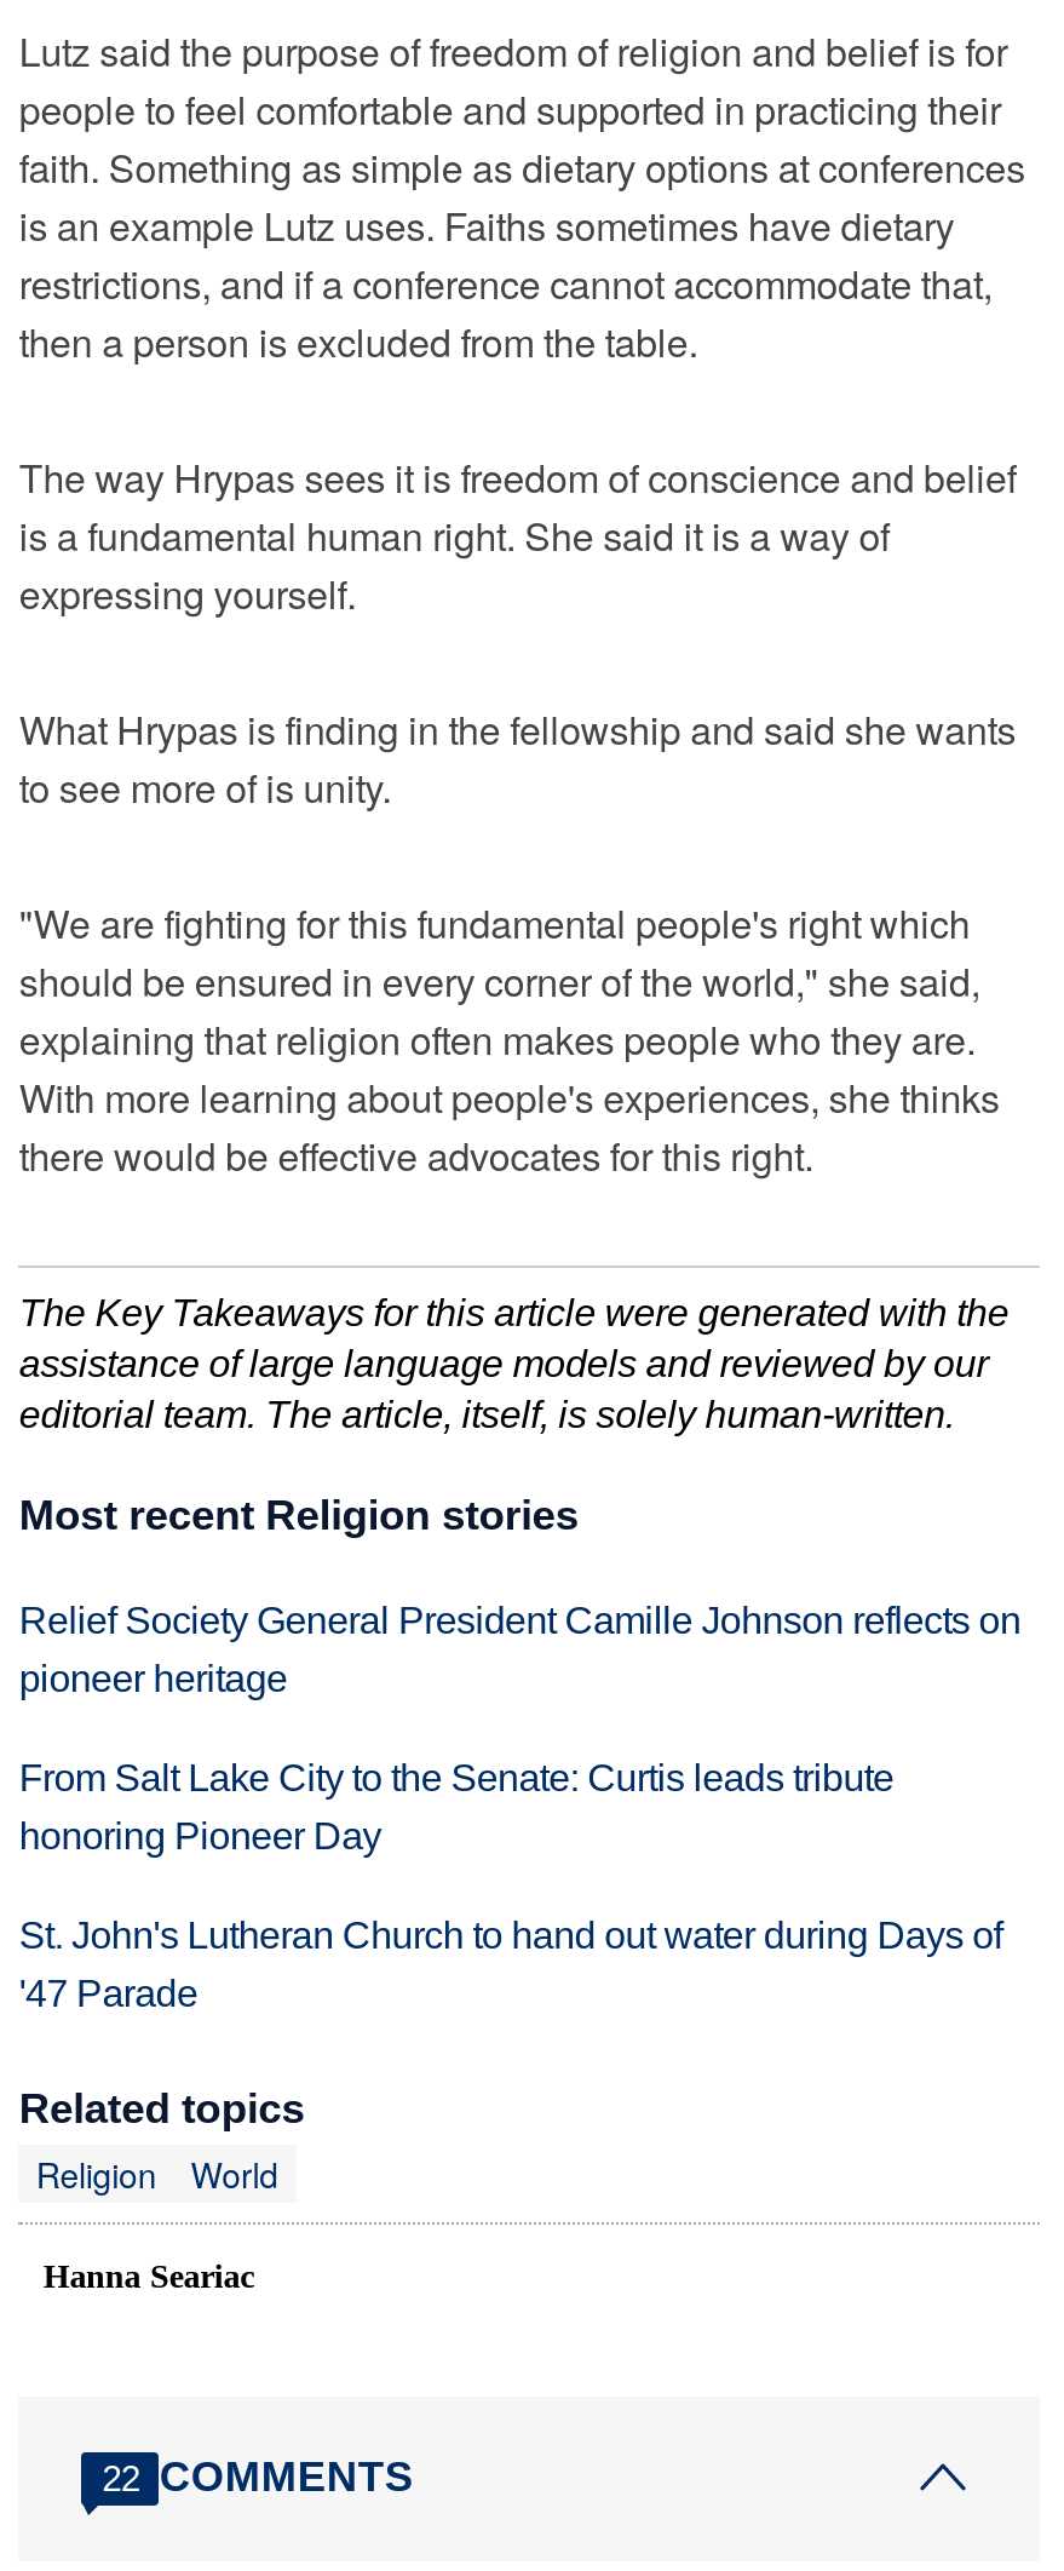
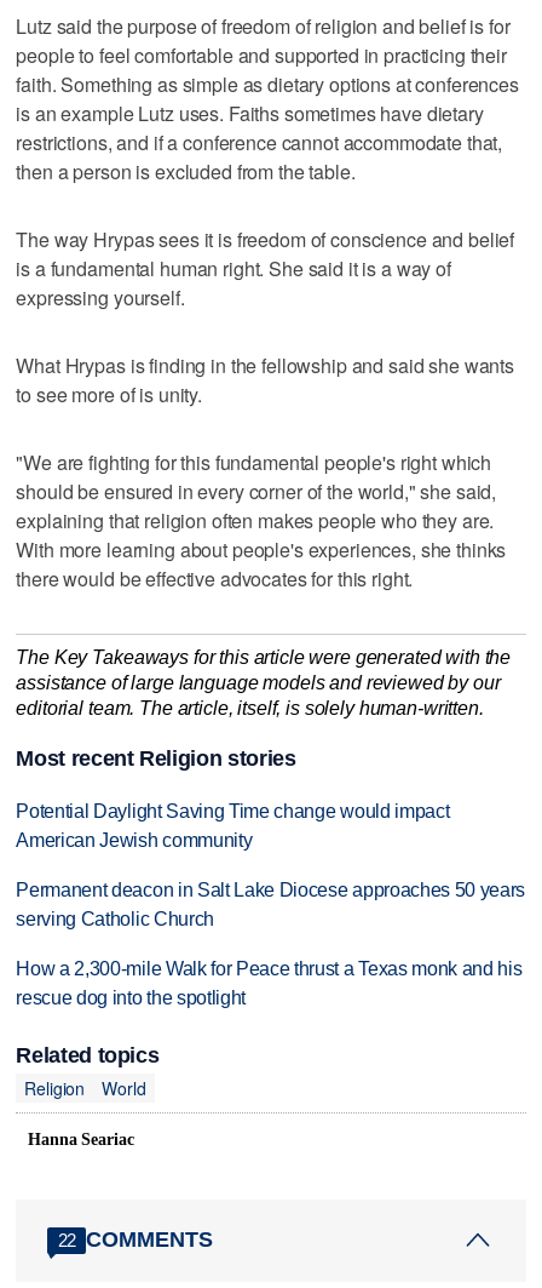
- Relief Society General President Camille Johnson reflects on
- pioneer heritage
+ Potential Daylight Saving Time change would impact
+ American Jewish community

- From Salt Lake City to the Senate: Curtis leads tribute
- honoring Pioneer Day
+ Permanent deacon in Salt Lake Diocese approaches 50 years
+ serving Catholic Church

- St. John's Lutheran Church to hand out water during Days of
- '47 Parade
+ How a 2,300-mile Walk for Peace thrust a Texas monk and his
+ rescue dog into the spotlight
